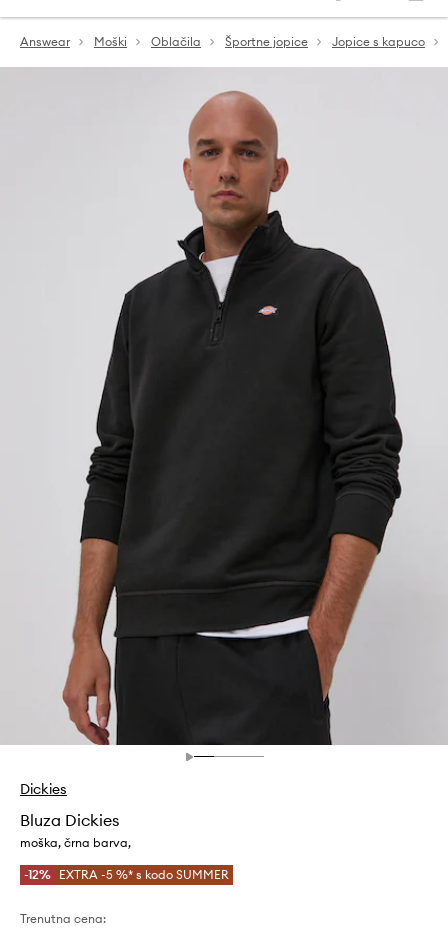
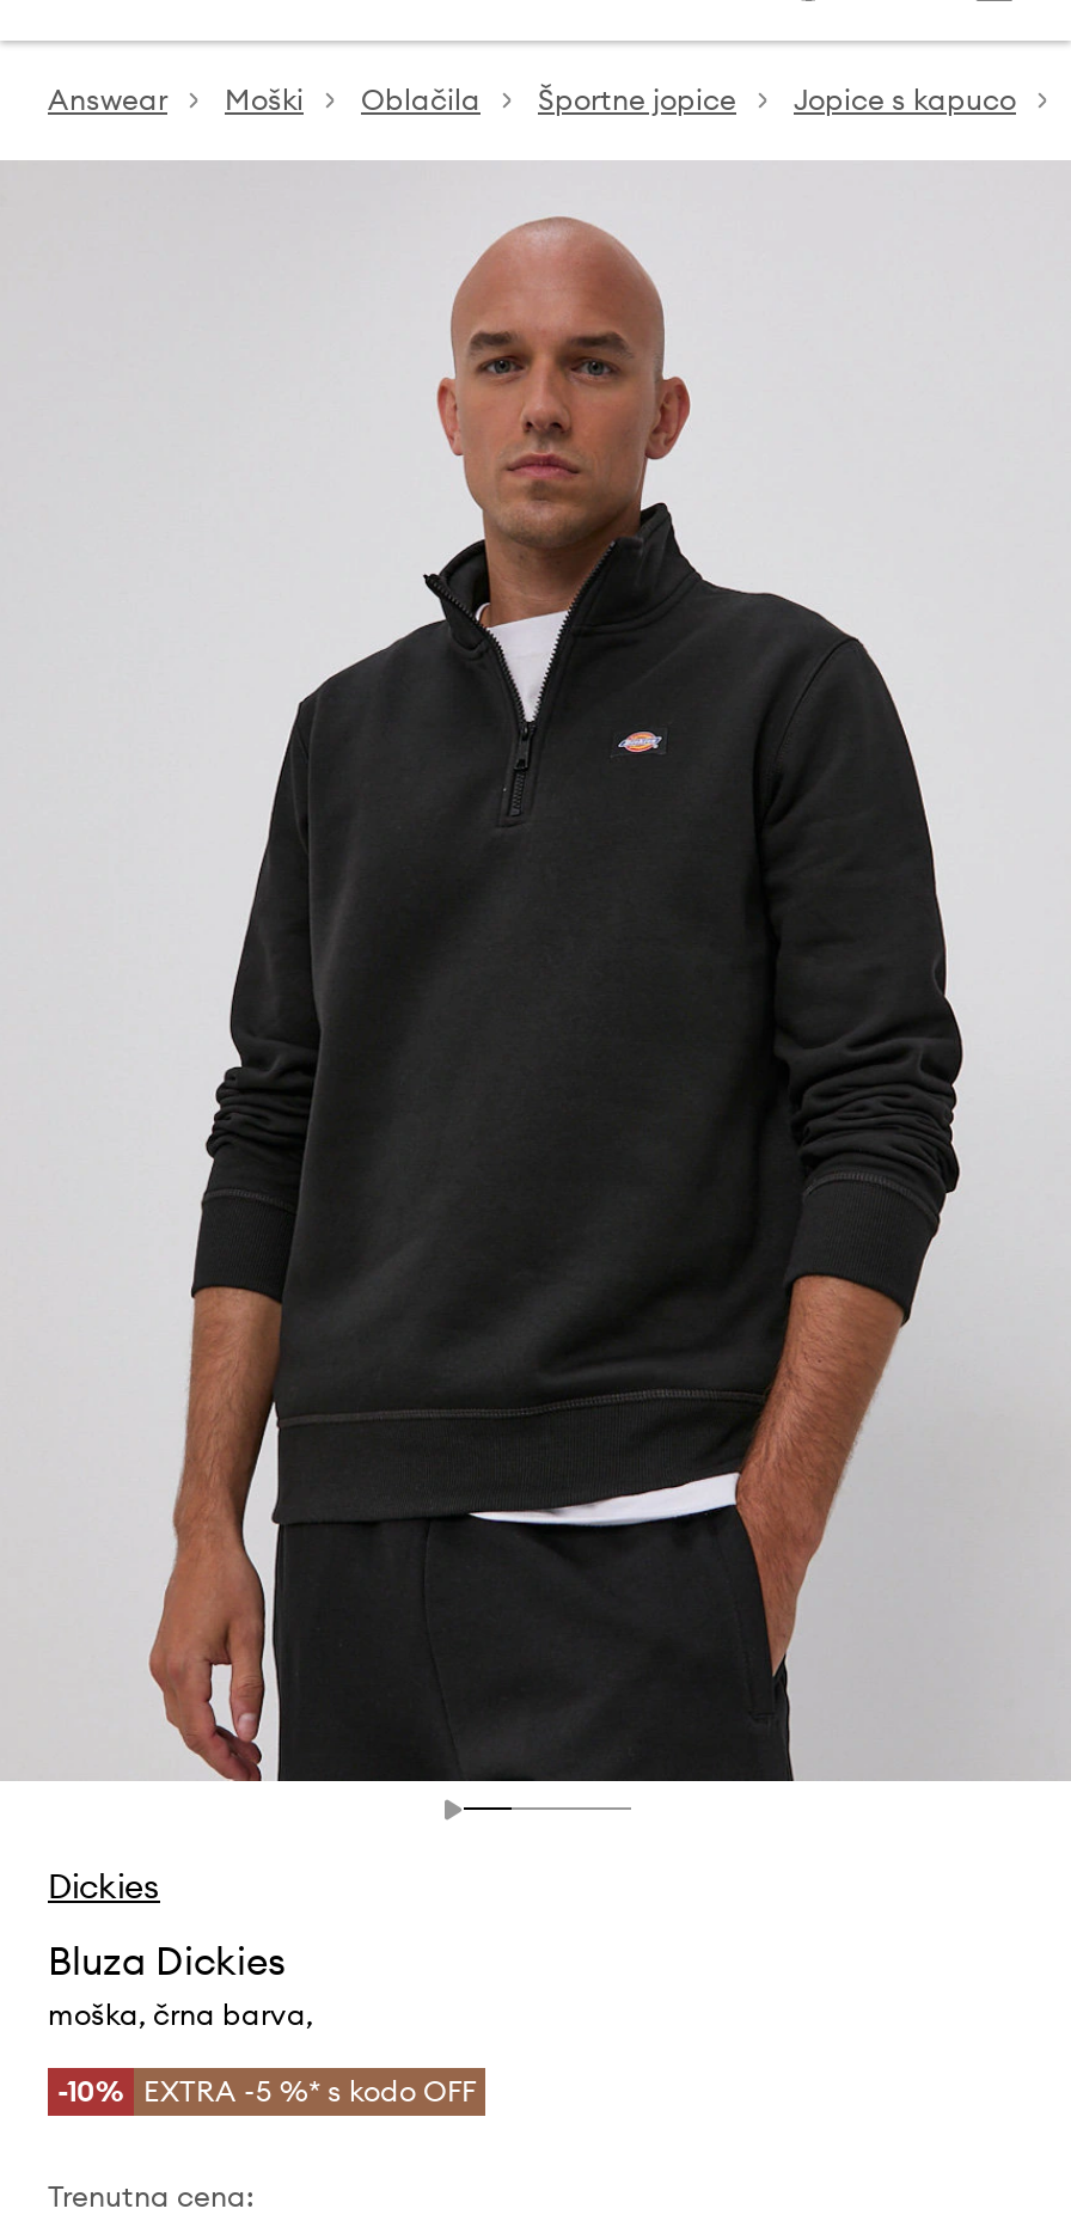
- -12% EXTRA -5 %* s kodo SUMMER
+ -10% EXTRA -5 %* s kodo OFF
